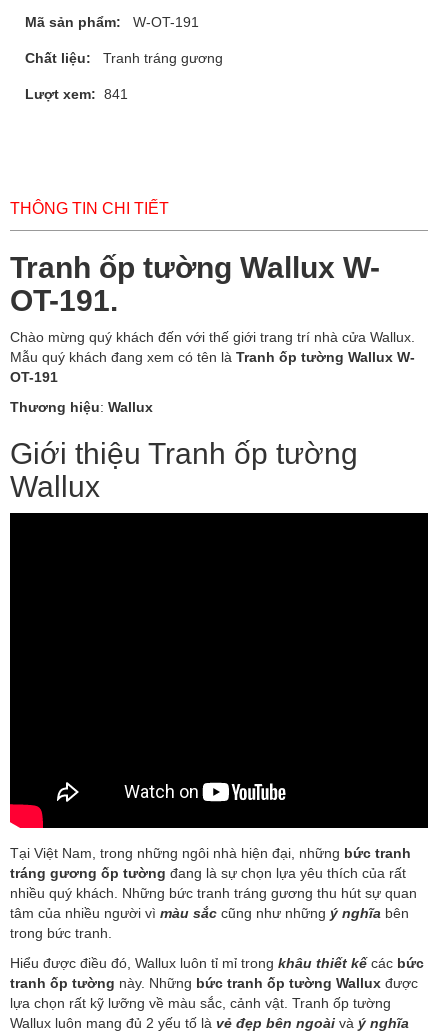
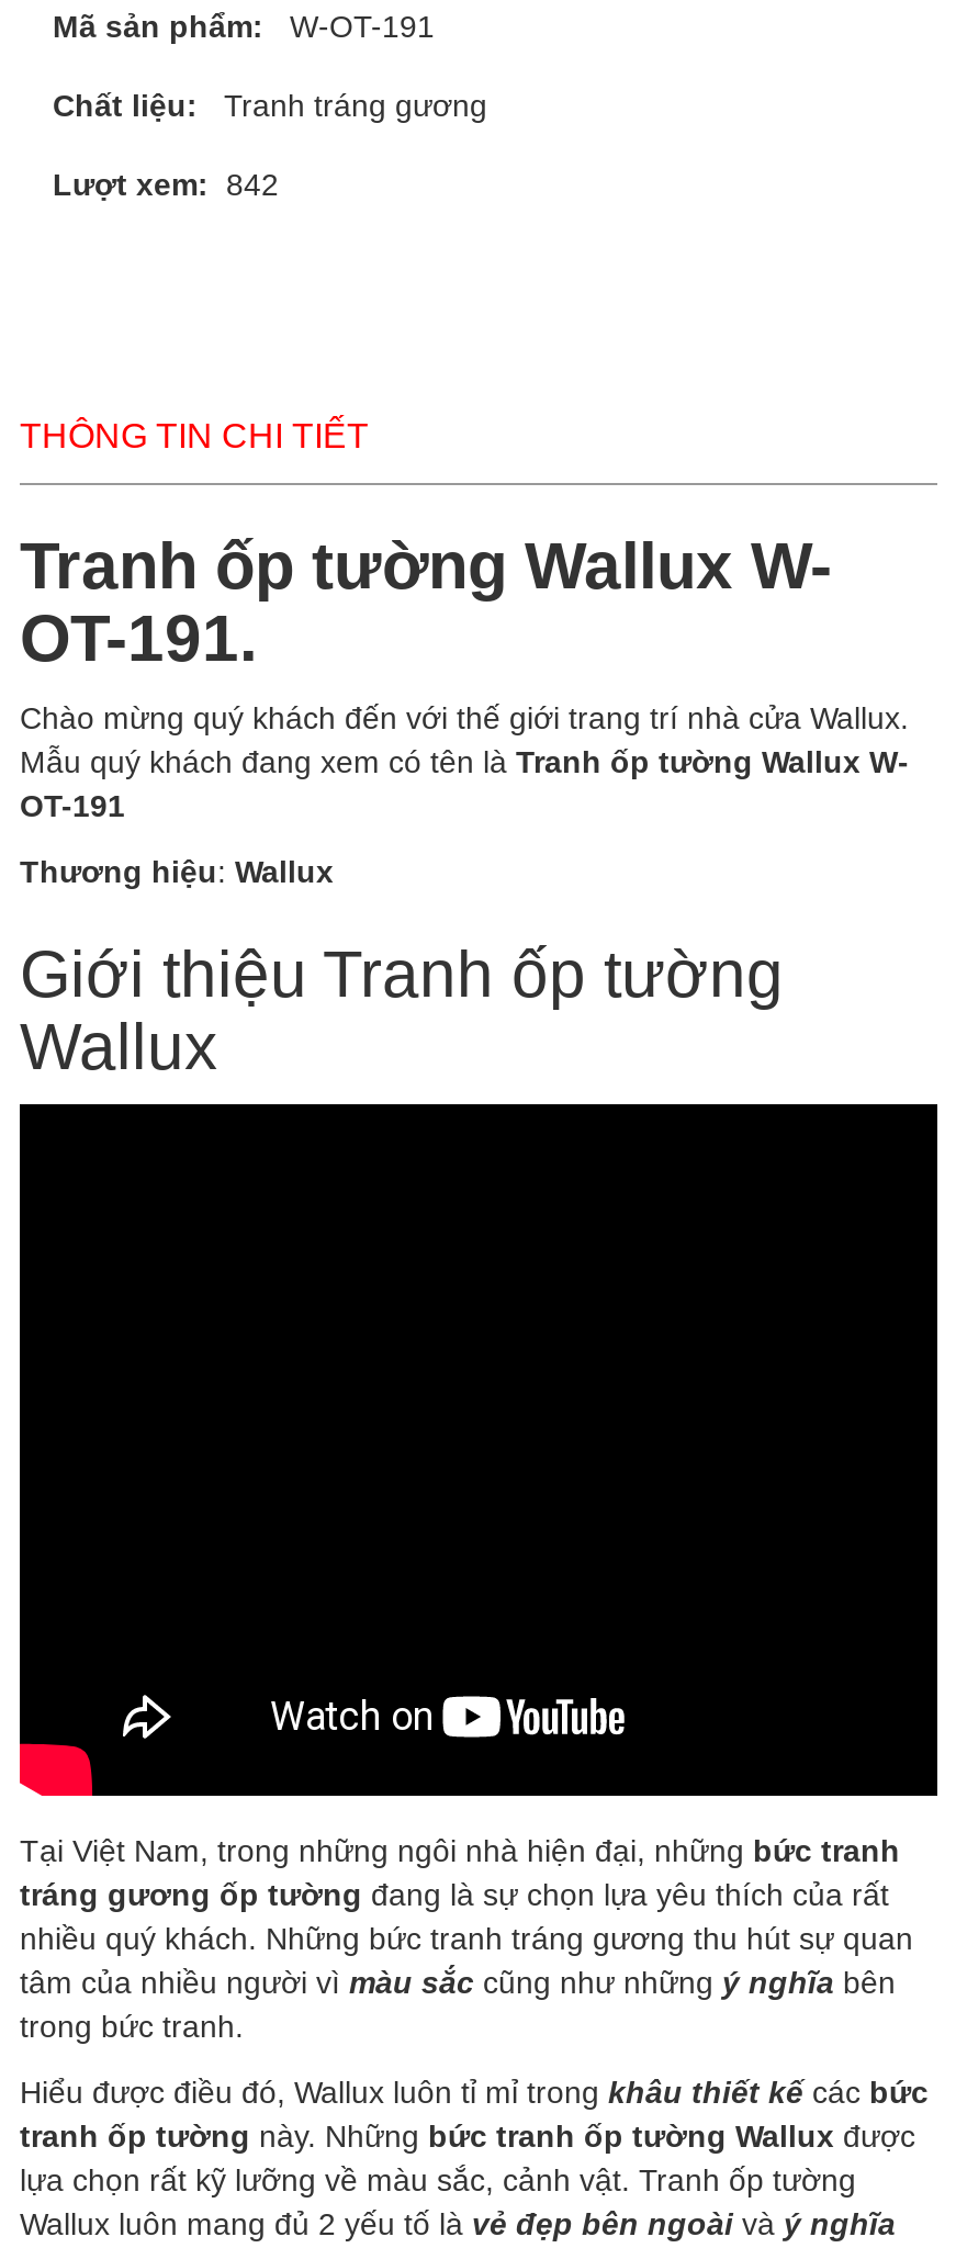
- Lượt xem: 841
+ Lượt xem: 842
